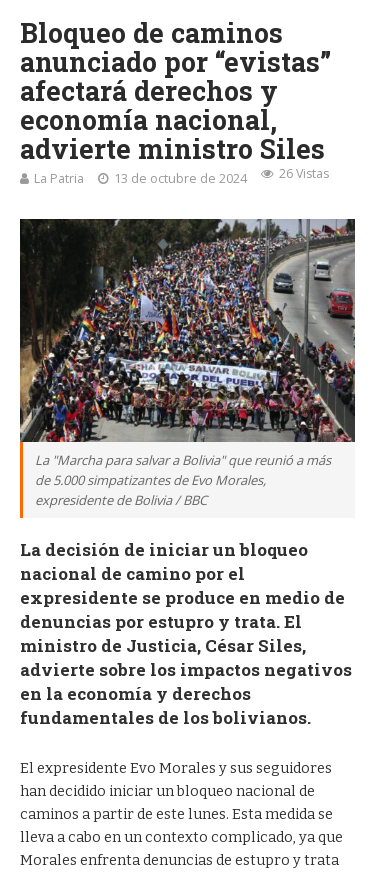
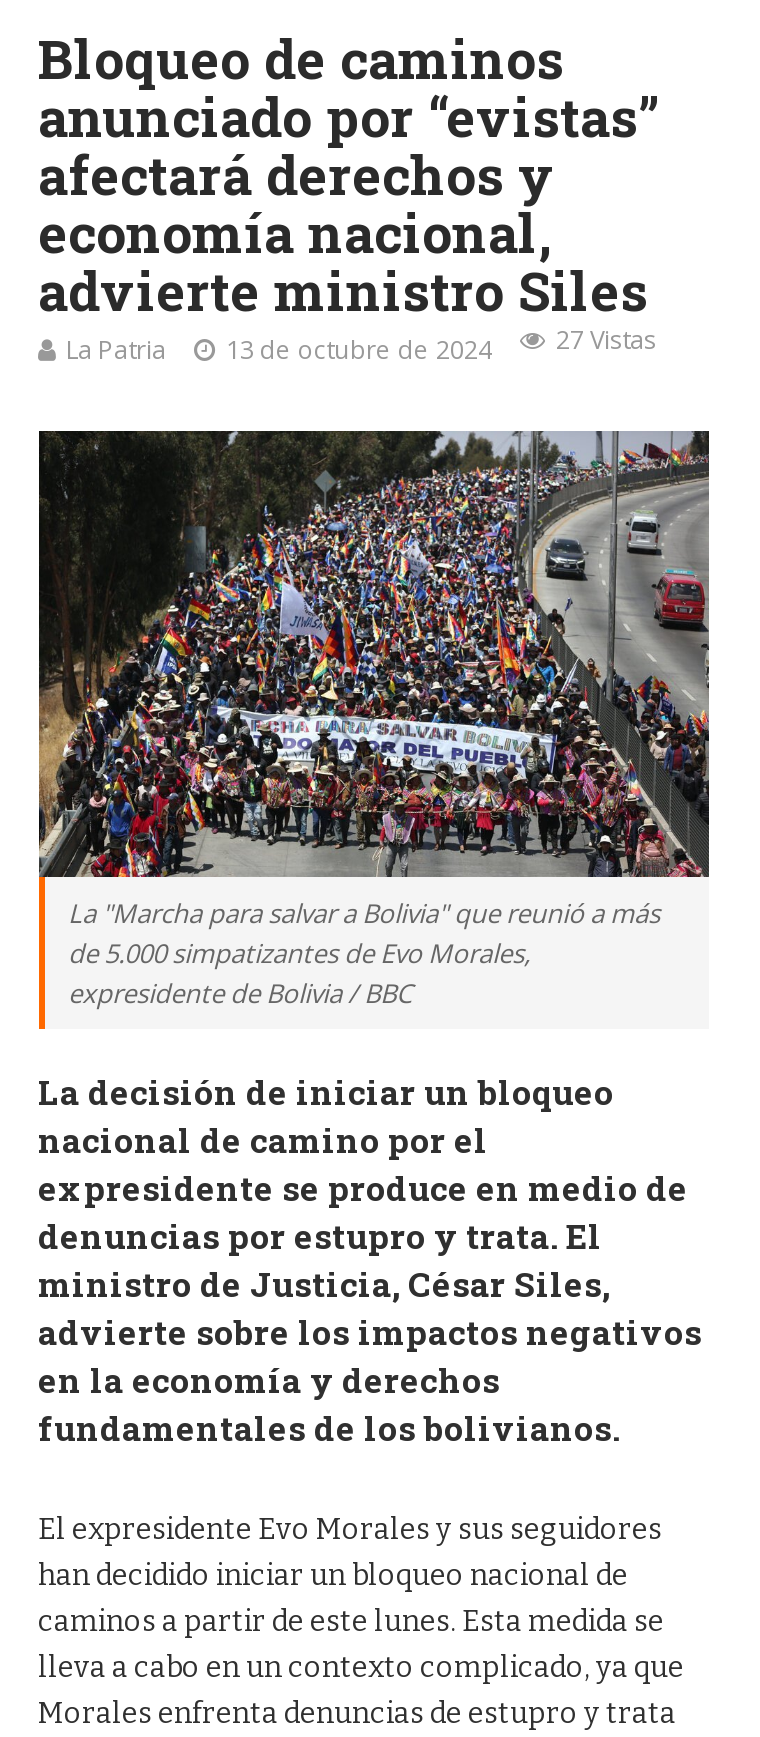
- La Patria 13 de octubre de 2024 26 Vistas
+ La Patria 13 de octubre de 2024 27 Vistas
